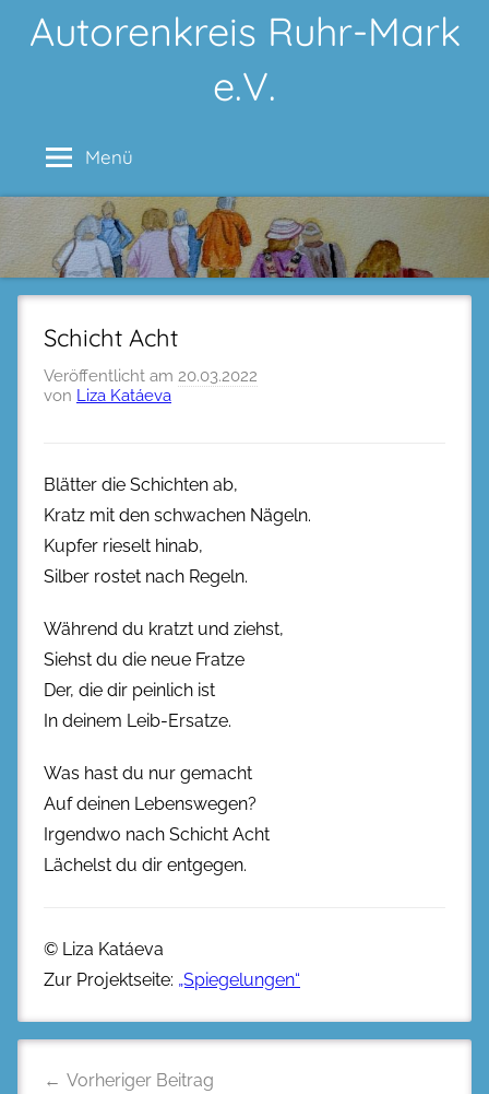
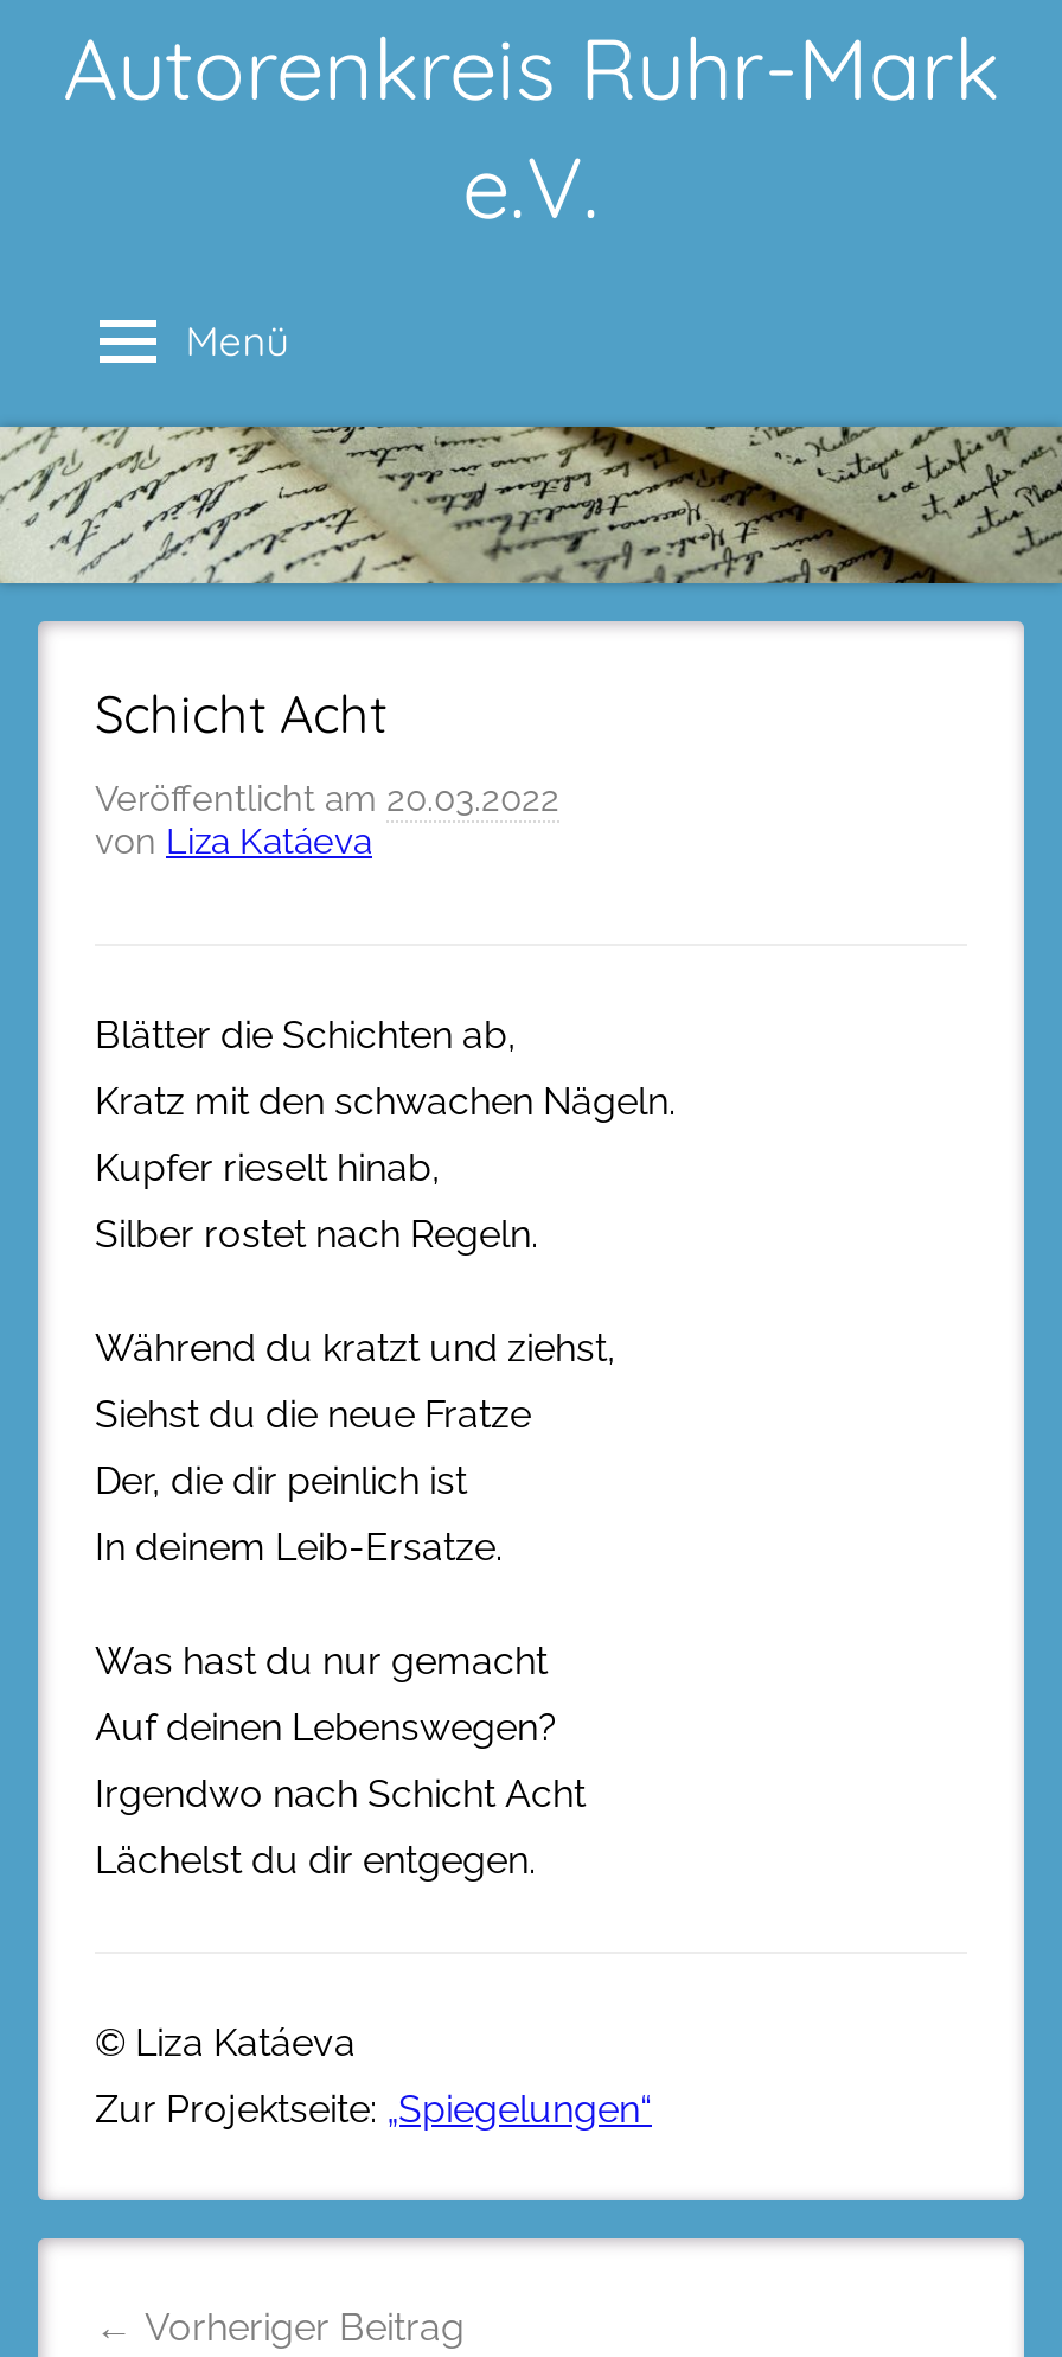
- [image]
+ [image]
